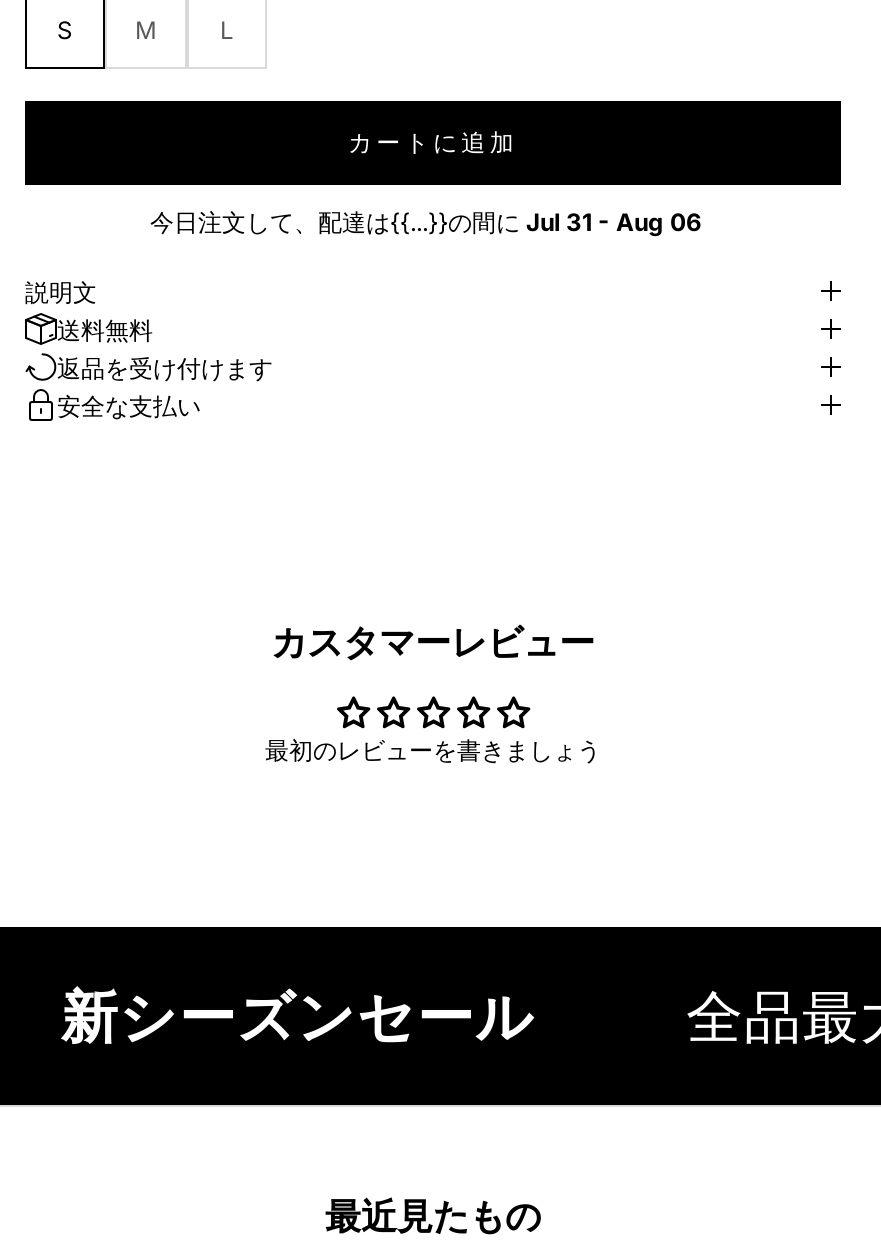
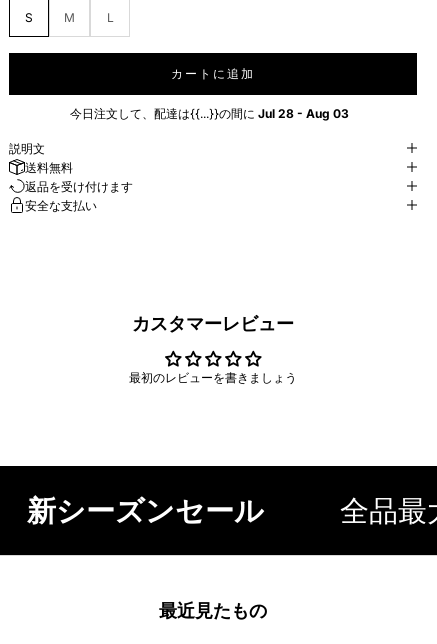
- 今日注文して、配達は{{...}}の間にJul 31 - Aug 06
+ 今日注文して、配達は{{...}}の間にJul 28 - Aug 03
